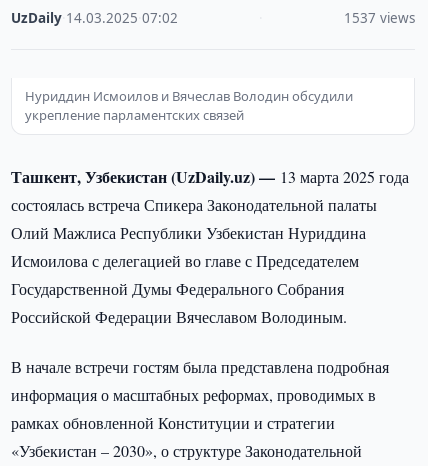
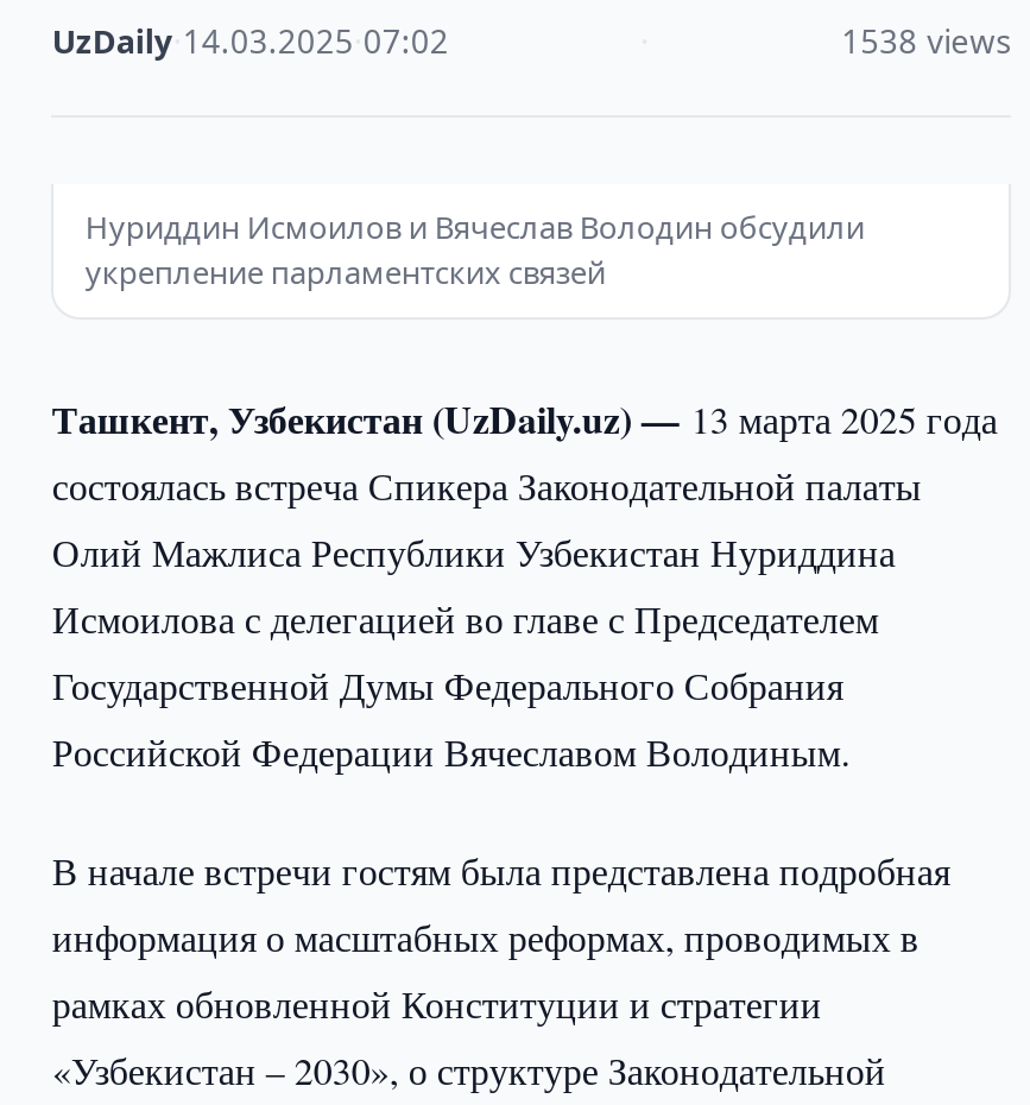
- 1537 views
+ 1538 views
